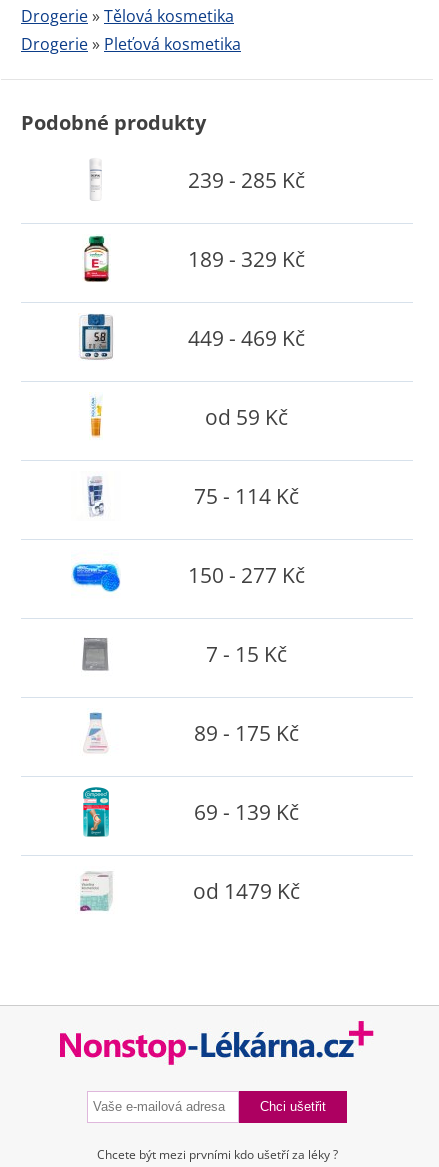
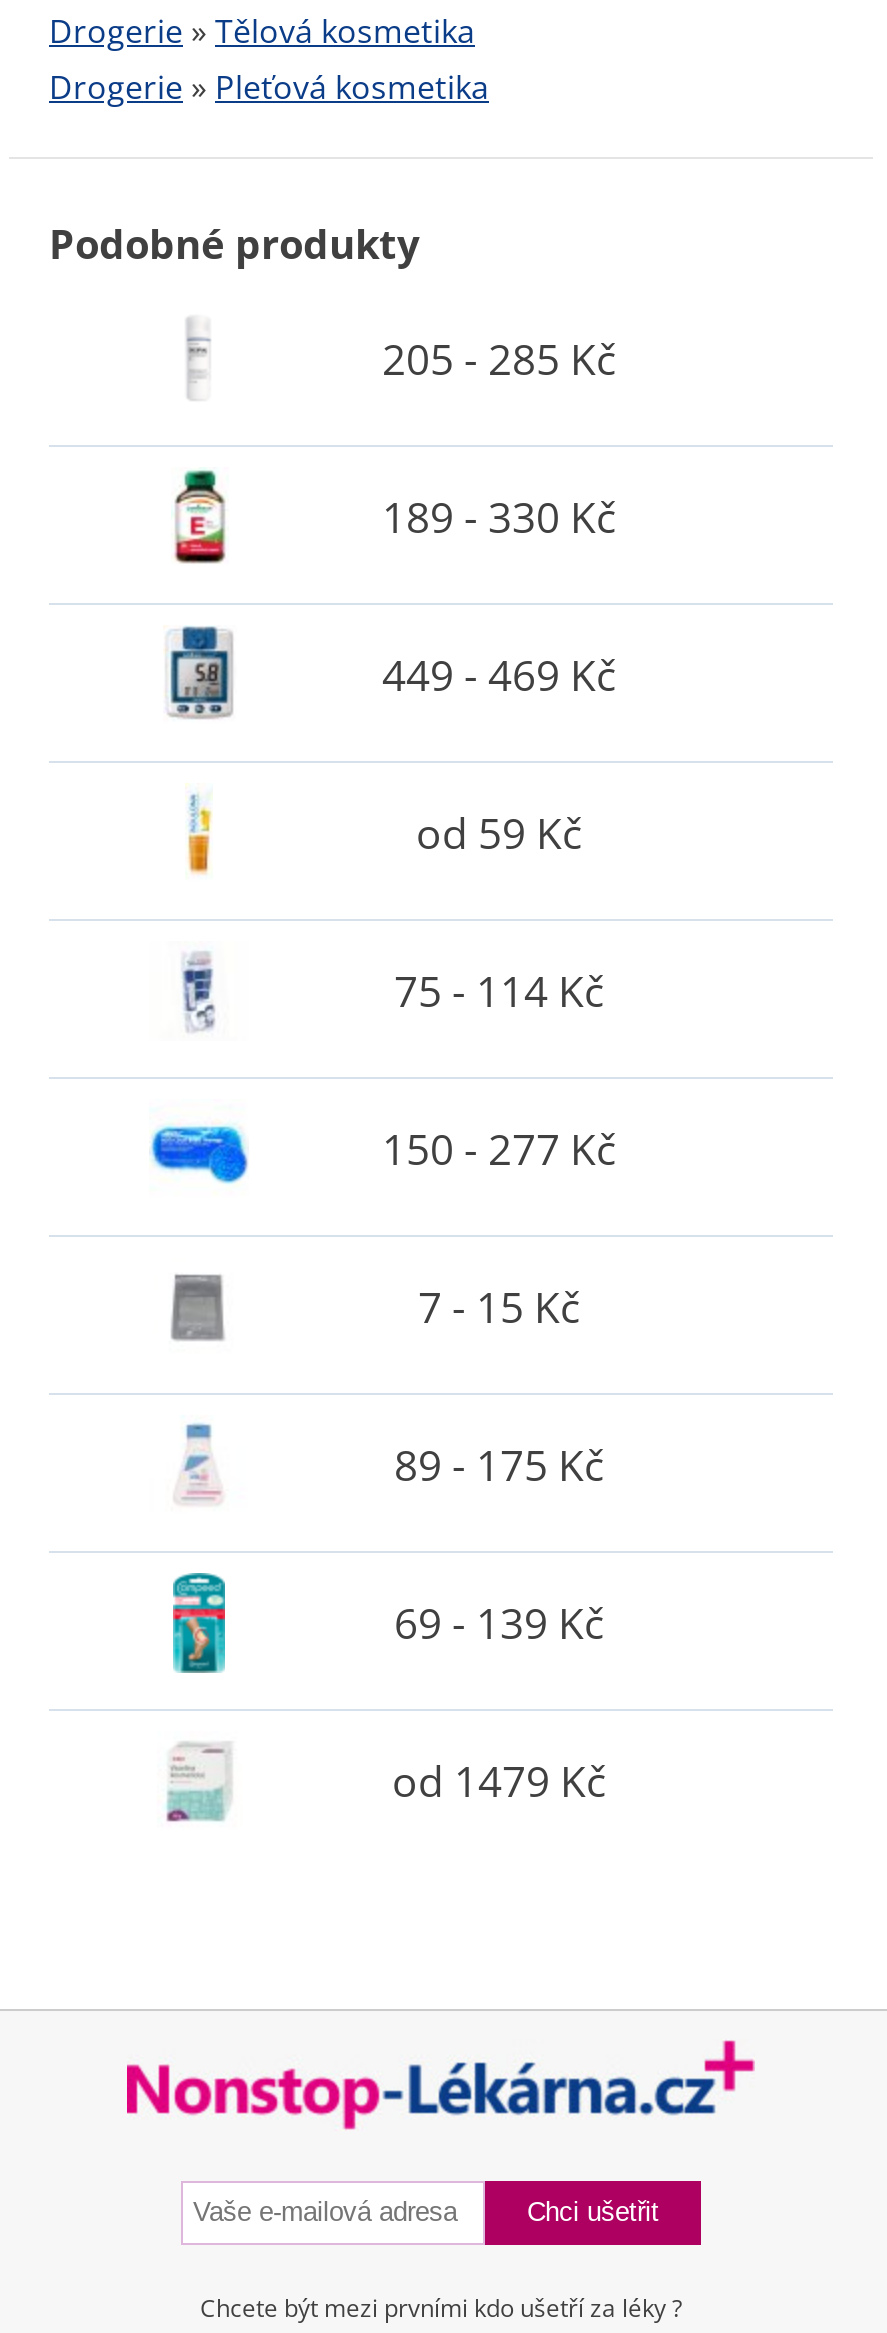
- 239 - 285 Kč
+ 205 - 285 Kč

- 189 - 329 Kč
+ 189 - 330 Kč
